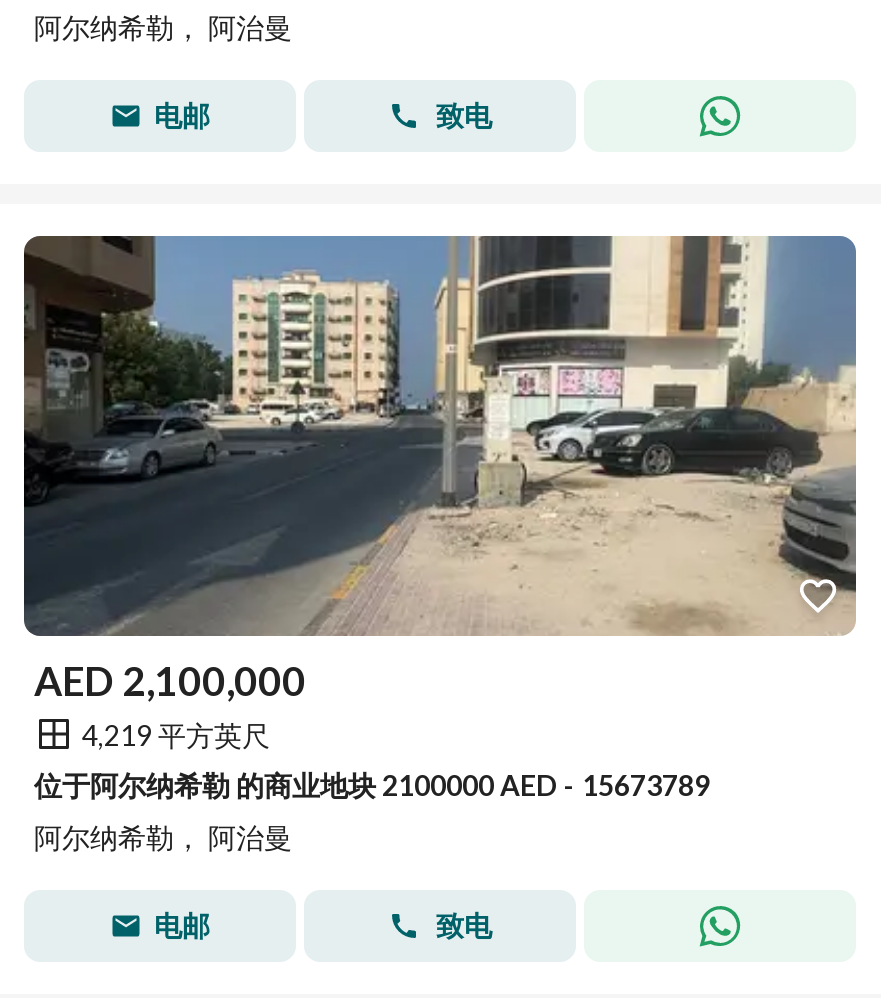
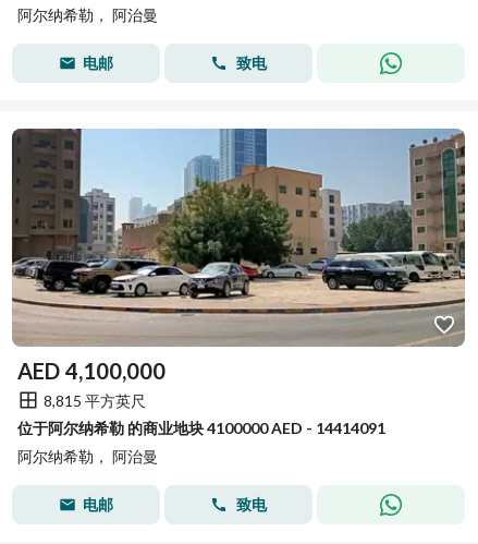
- [image]
- AED 2,100,000
+ [image]
+ AED 4,100,000

- 4,219 平方英尺
+ 8,815 平方英尺

- 位于阿尔纳希勒 的商业地块 2100000 AED - 15673789
+ 位于阿尔纳希勒 的商业地块 4100000 AED - 14414091
